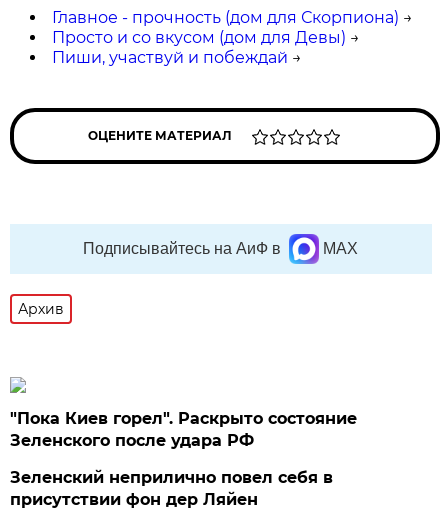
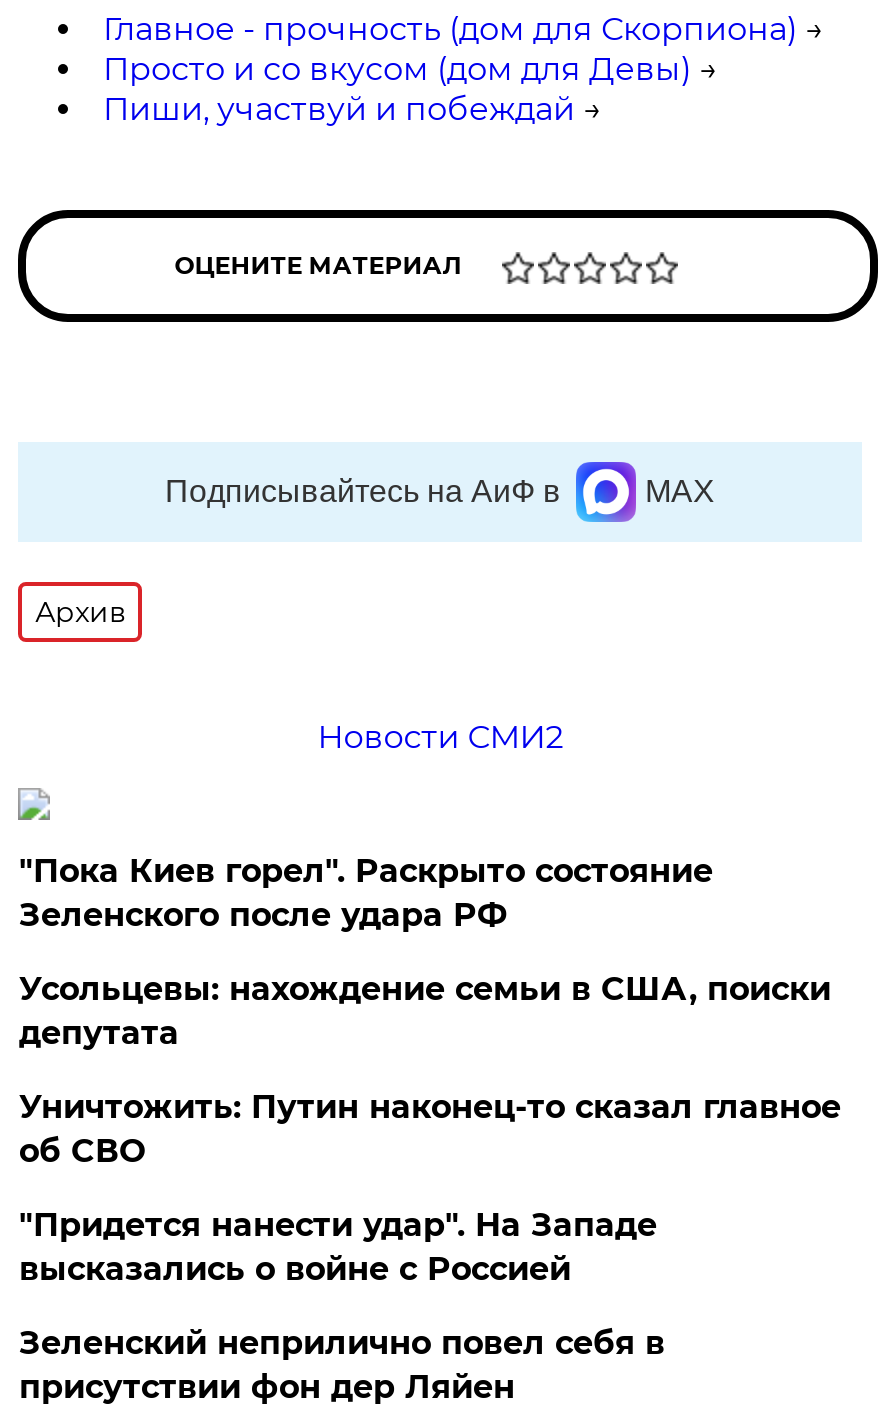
+ Новости СМИ2

+ Усольцевы: нахождение семьи в США, поиски
+ депутата
+ Уничтожить: Путин наконец-то сказал главное
+ об СВО
+ "Придется нанести удар". На Западе
+ высказались о войне с Россией
